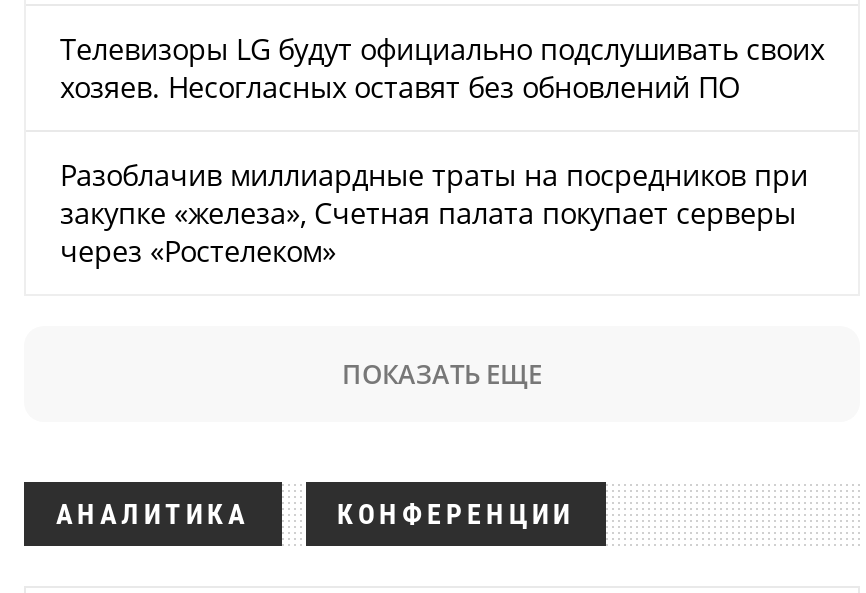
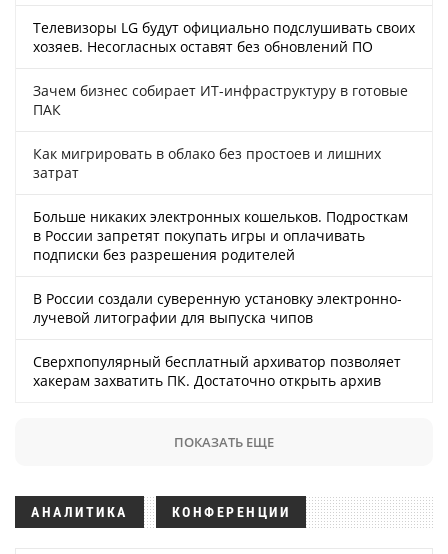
- Разоблачив миллиардные траты на посредников при
- закупке «железа», Счетная палата покупает серверы
- через «Ростелеком»
+ Зачем бизнес собирает ИТ-инфраструктуру в готовые
+ ПАК
+ Как мигрировать в облако без простоев и лишних
+ затрат
+ Больше никаких электронных кошельков. Подросткам
+ в России запретят покупать игры и оплачивать
+ подписки без разрешения родителей
+ В России создали суверенную установку электронно-
+ лучевой литографии для выпуска чипов
+ Сверхпопулярный бесплатный архиватор позволяет
+ хакерам захватить ПК. Достаточно открыть архив
